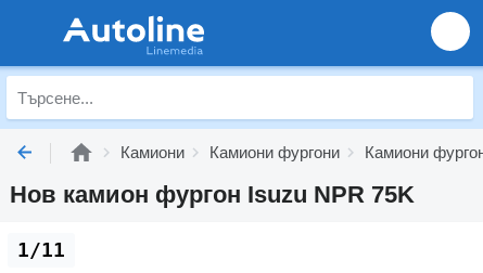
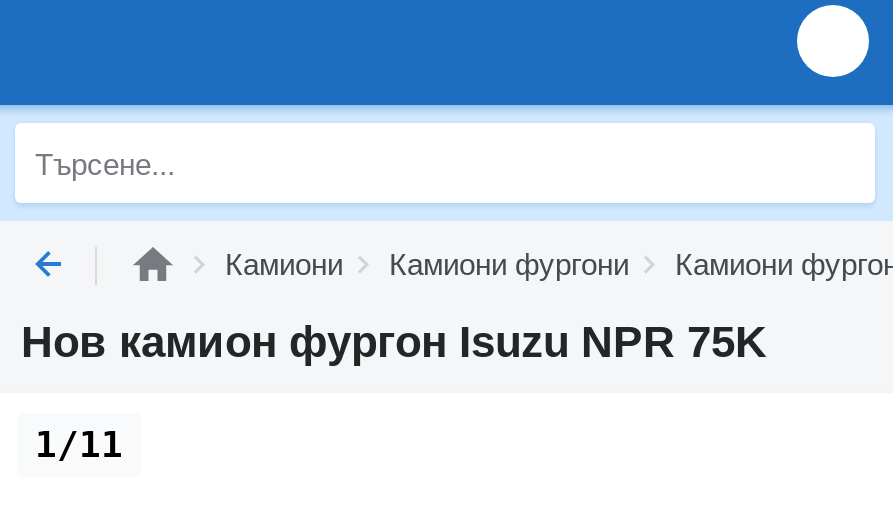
- [image]
